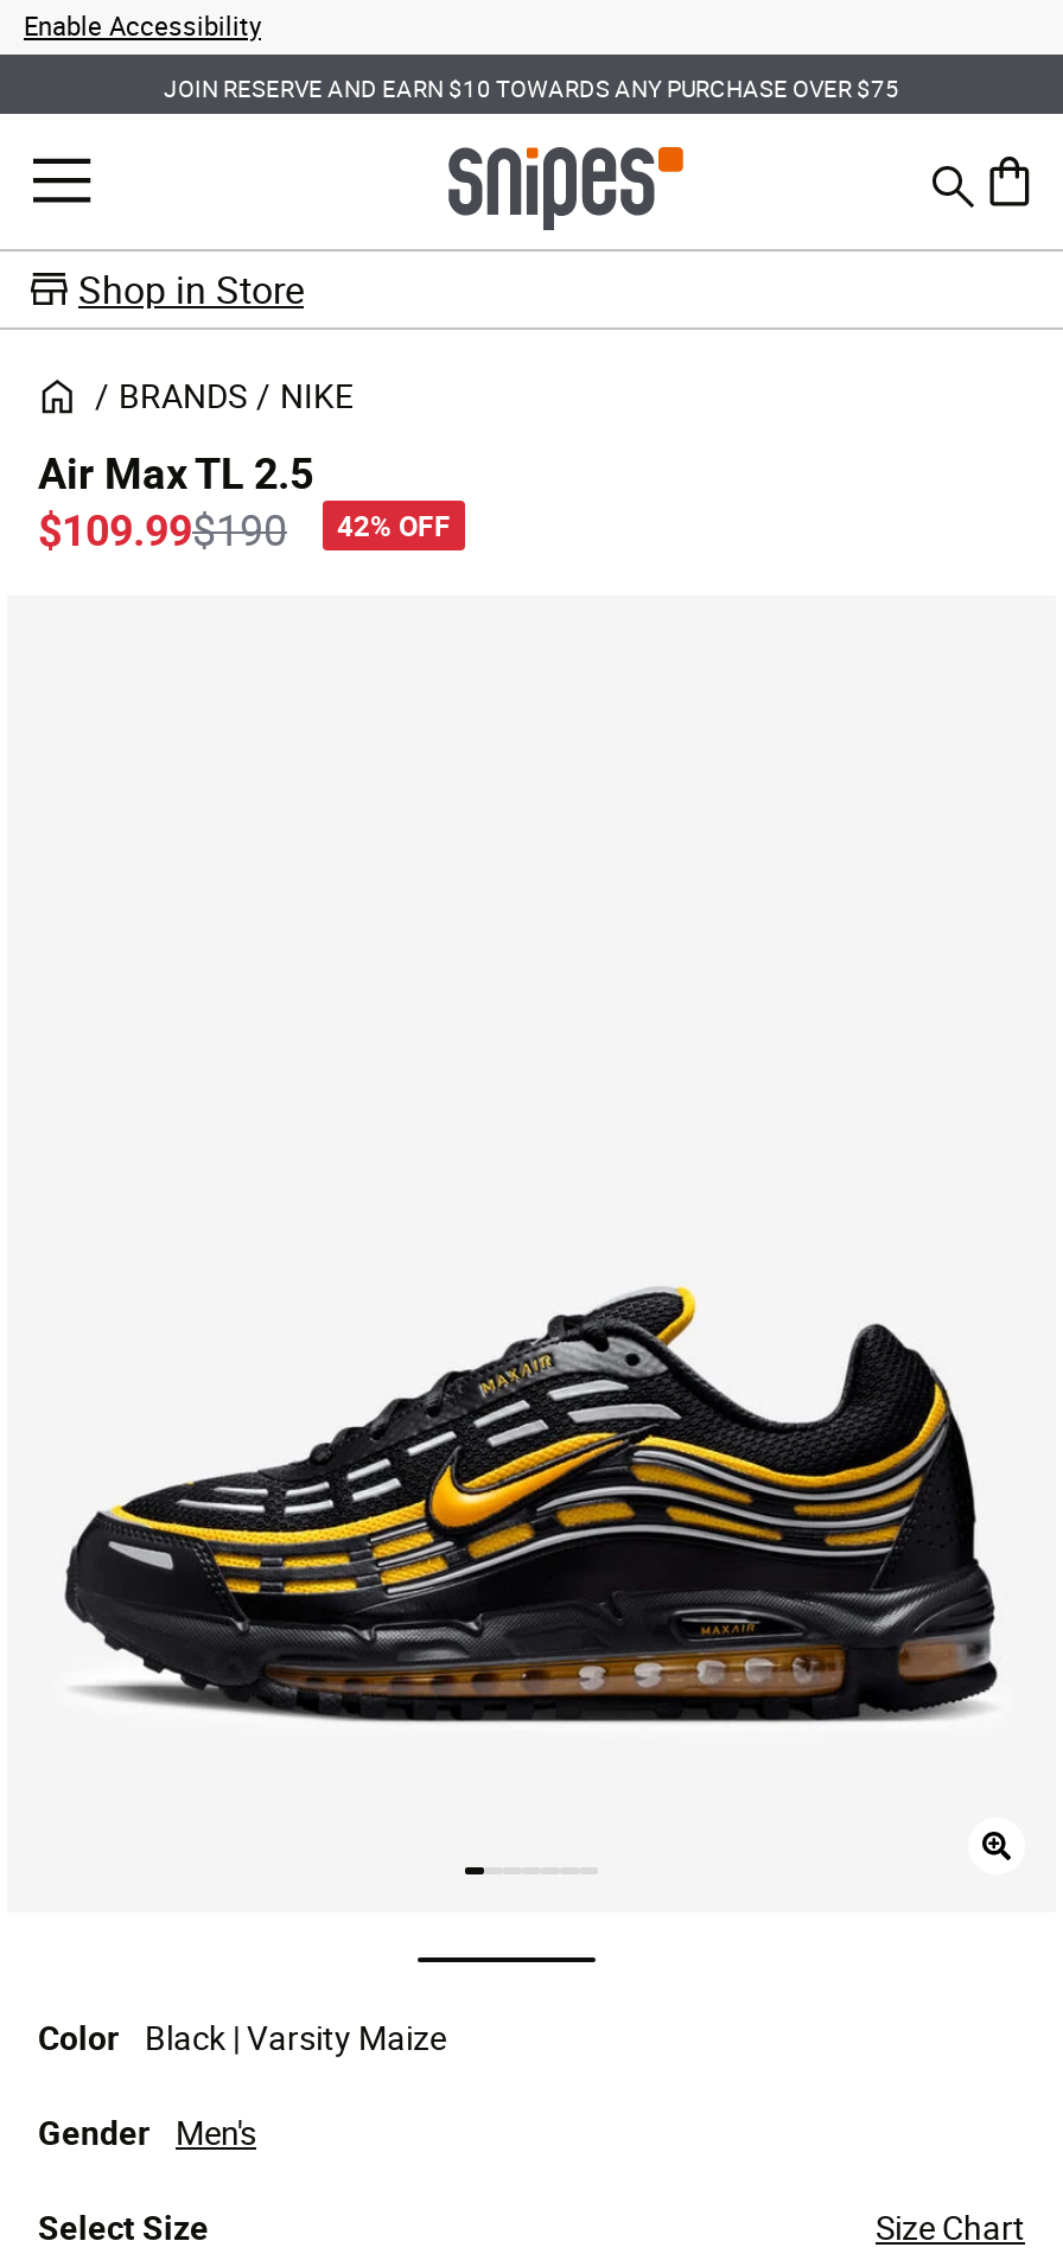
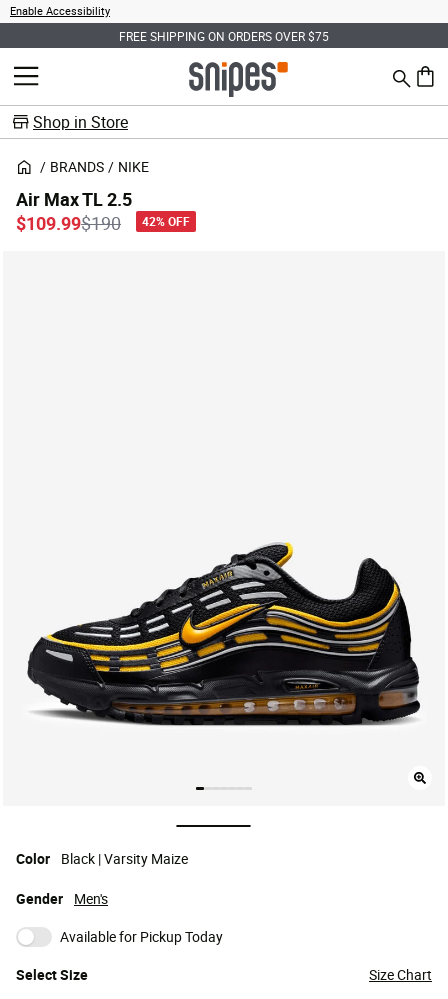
- JOIN RESERVE AND EARN $10 TOWARDS ANY PURCHASE OVER $75
+ FREE SHIPPING ON ORDERS OVER $75

+ Available for Pickup Today
